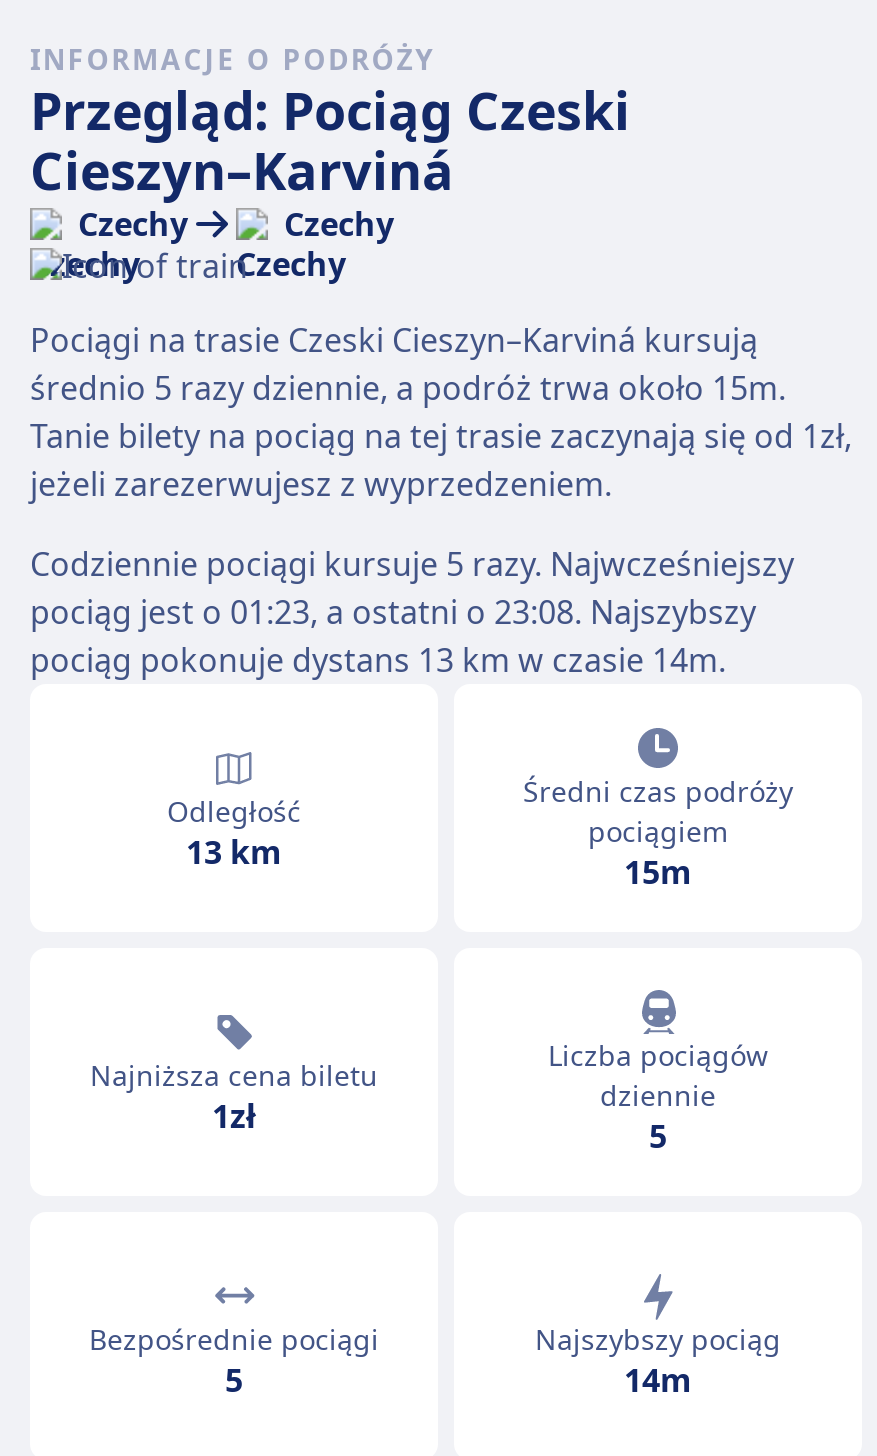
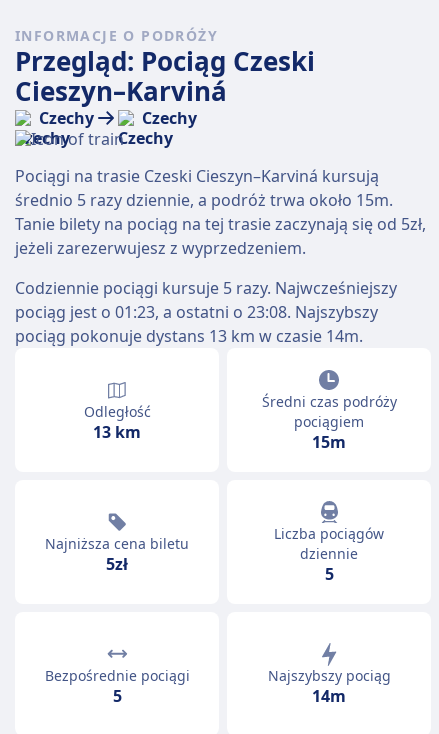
- Tanie bilety na pociąg na tej trasie zaczynają się od 1zł,
+ Tanie bilety na pociąg na tej trasie zaczynają się od 5zł,

- 1zł
+ 5zł
